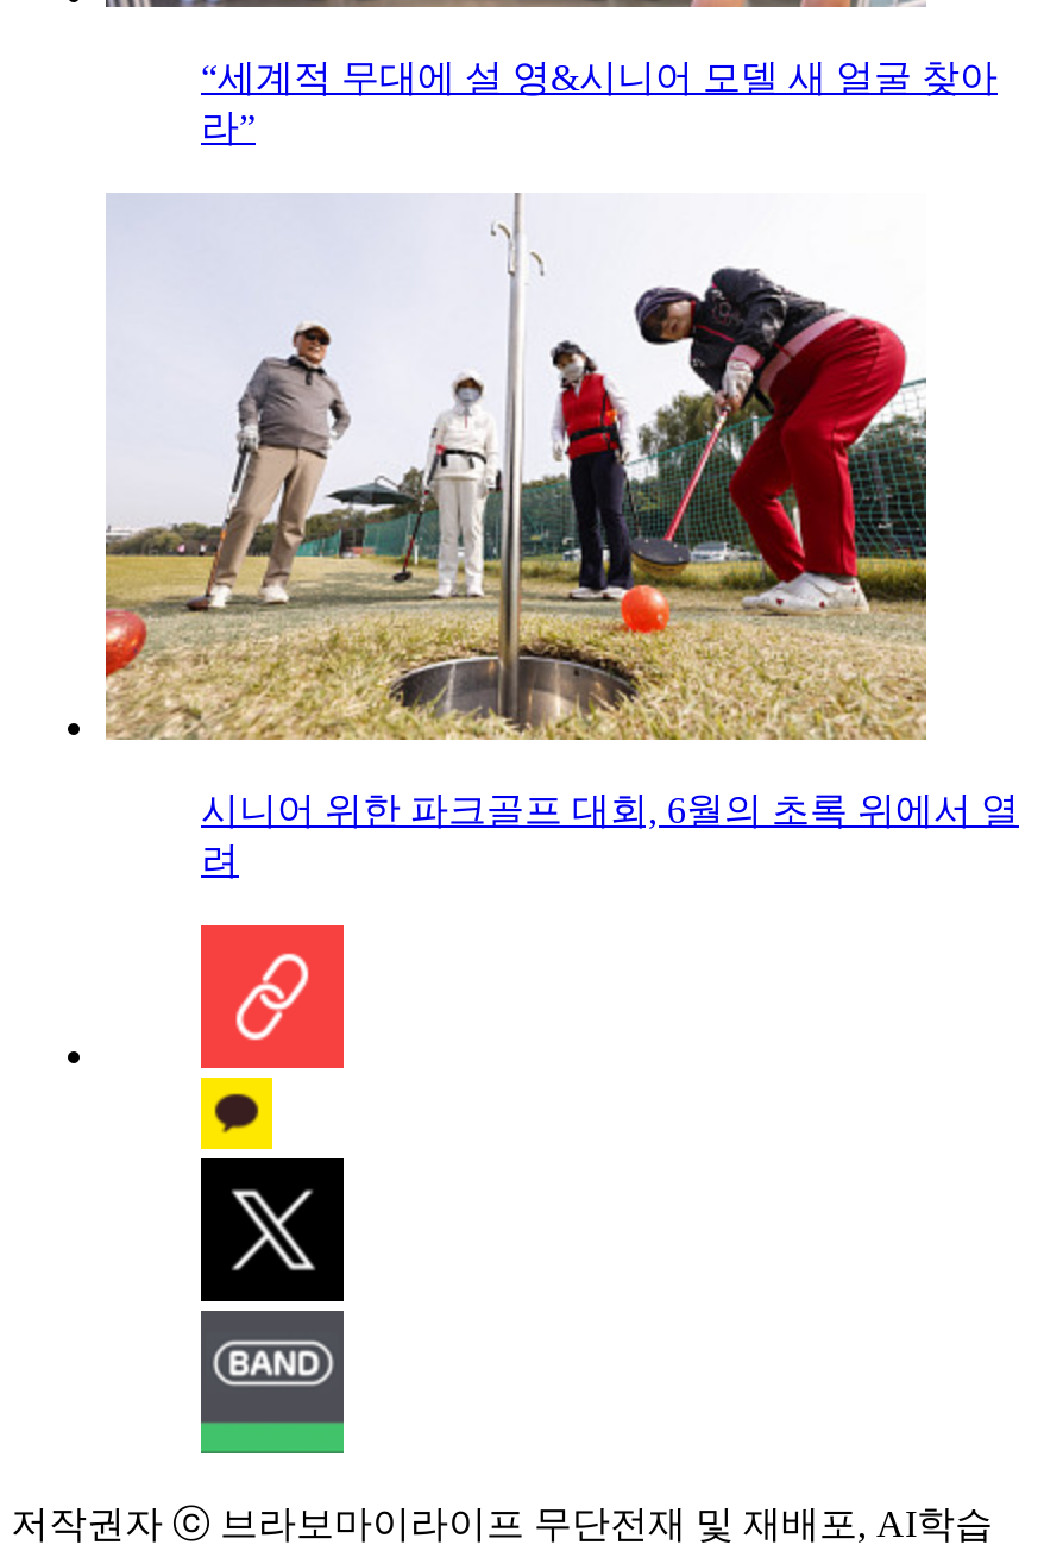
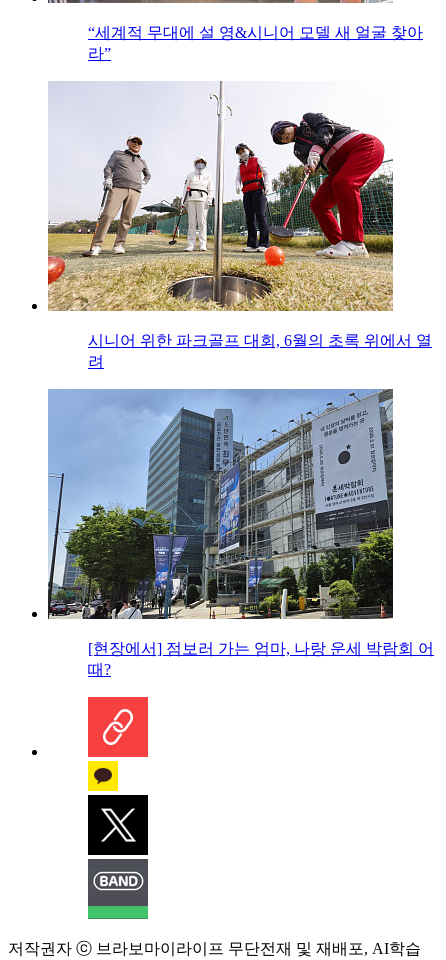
+ [image]
+ [현장에서] 점보러 가는 엄마, 나랑 운세 박람회 어
+ 때?
